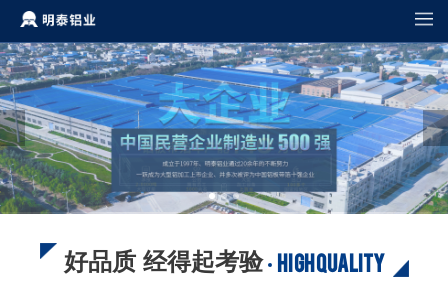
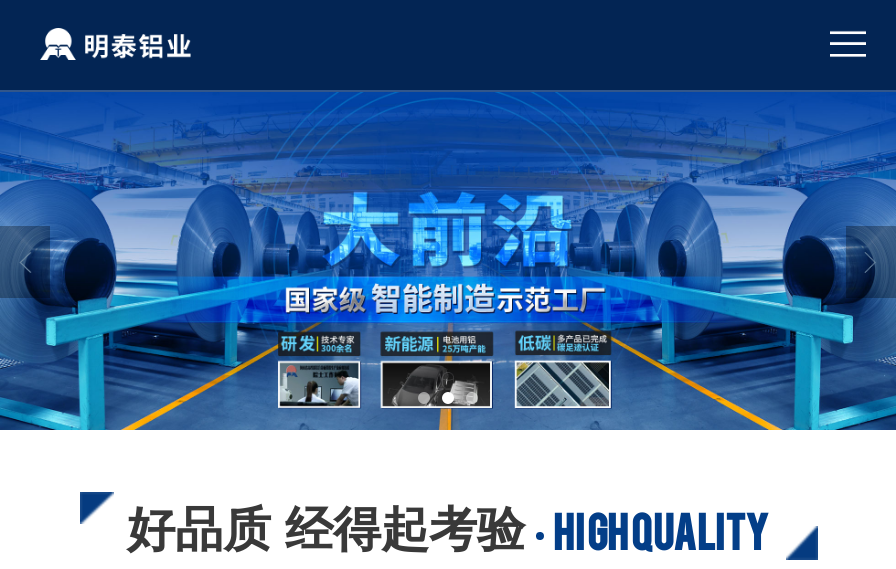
- [image]
+ [image]
